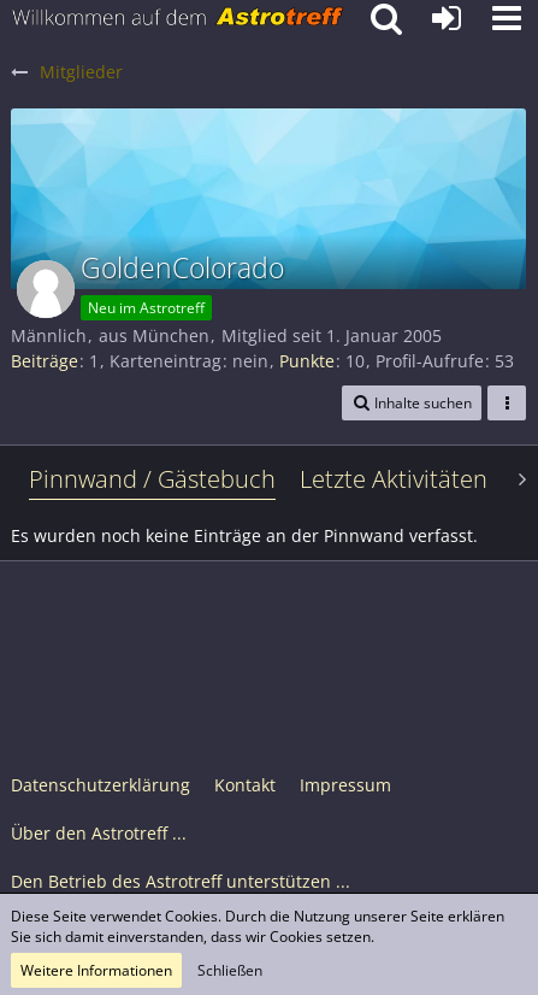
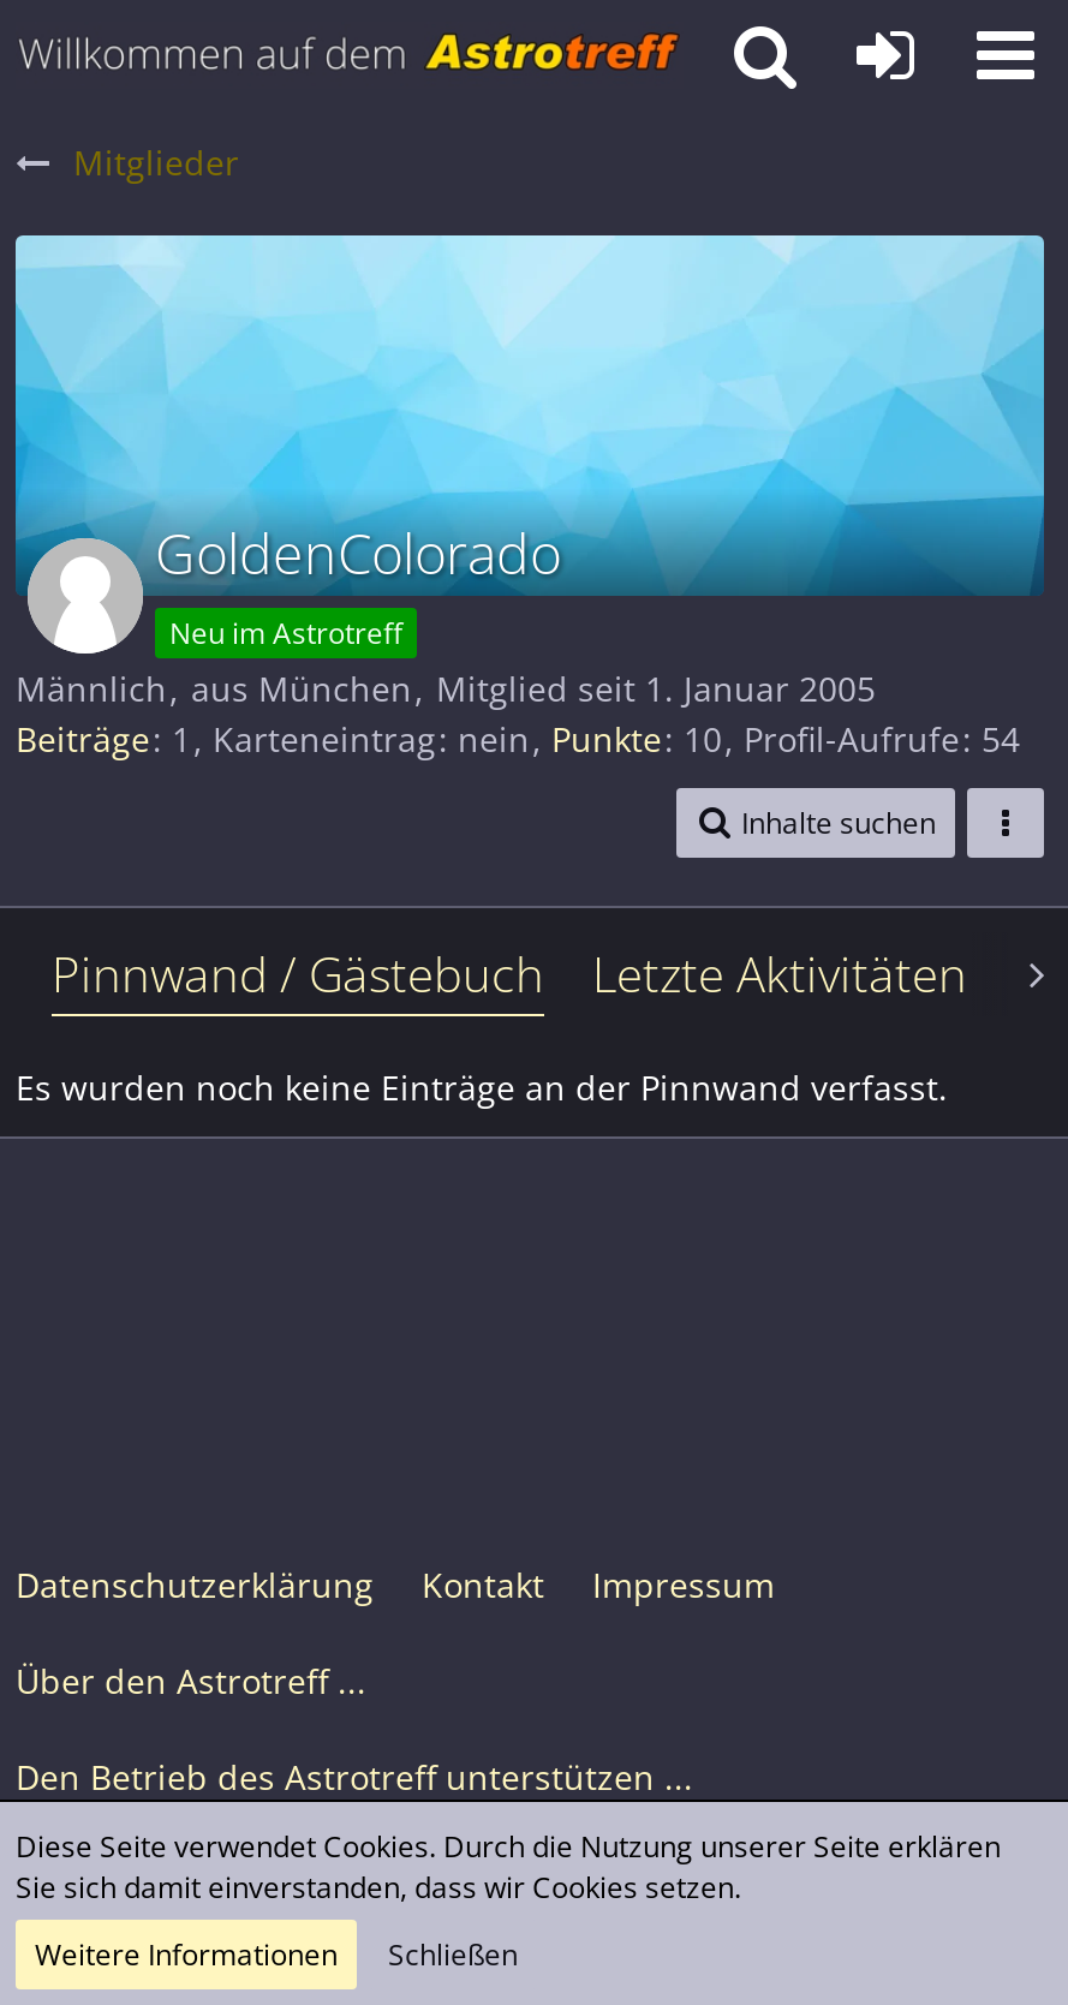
- Beiträge 1 Karteneintrag nein Punkte 10 Profil-Aufrufe 53
+ Beiträge 1 Karteneintrag nein Punkte 10 Profil-Aufrufe 54
